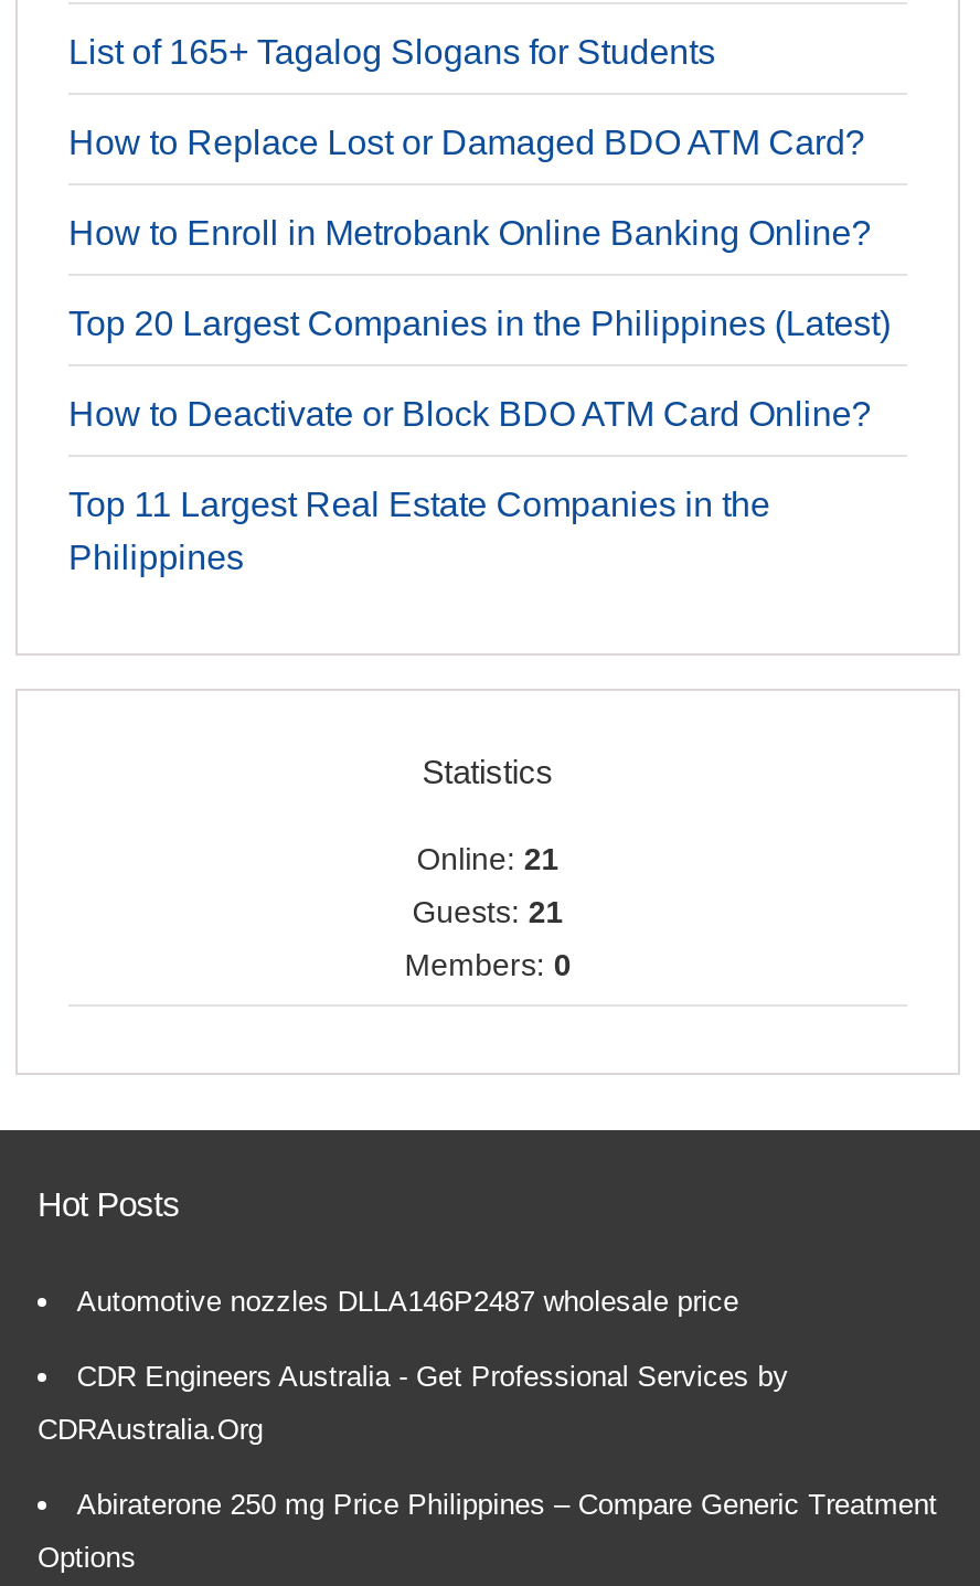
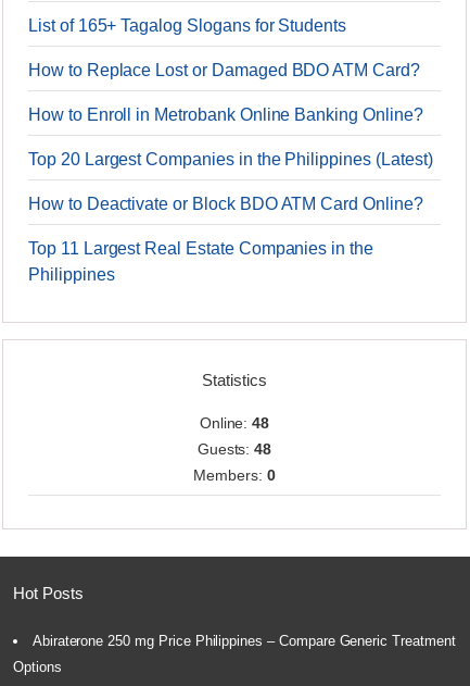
- Online: 21
+ Online: 48

- Guests: 21
+ Guests: 48

- Automotive nozzles DLLA146P2487 wholesale price
- CDR Engineers Australia - Get Professional Services by
- CDRAustralia.Org
